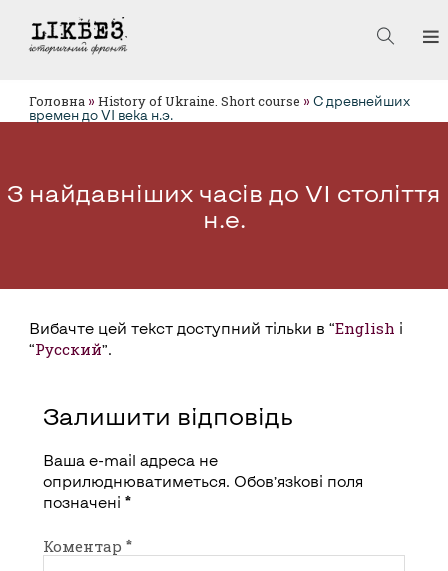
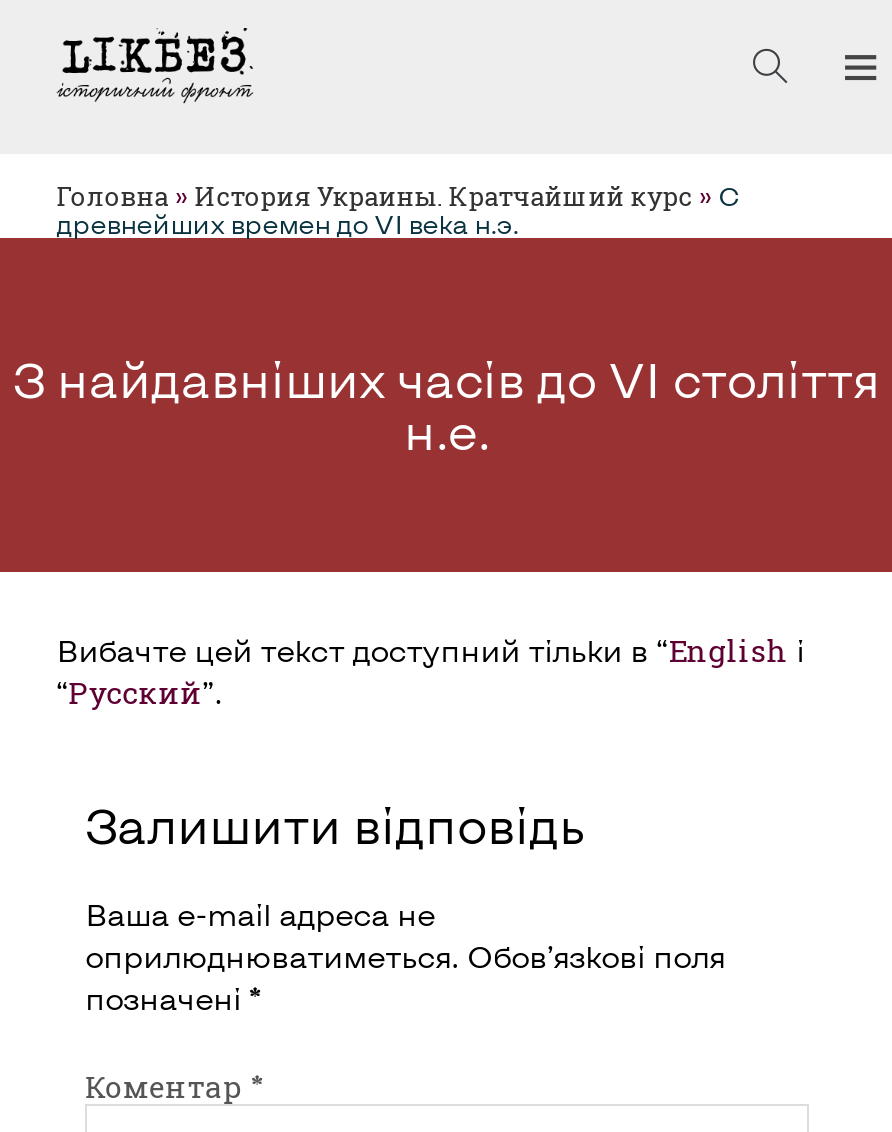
- Головна» History of Ukraine. Short course» С древнейших
- времен до VI века н.э.
+ Головна» История Украины. Кратчайший курс» С
+ древнейших времен до VI века н.э.
